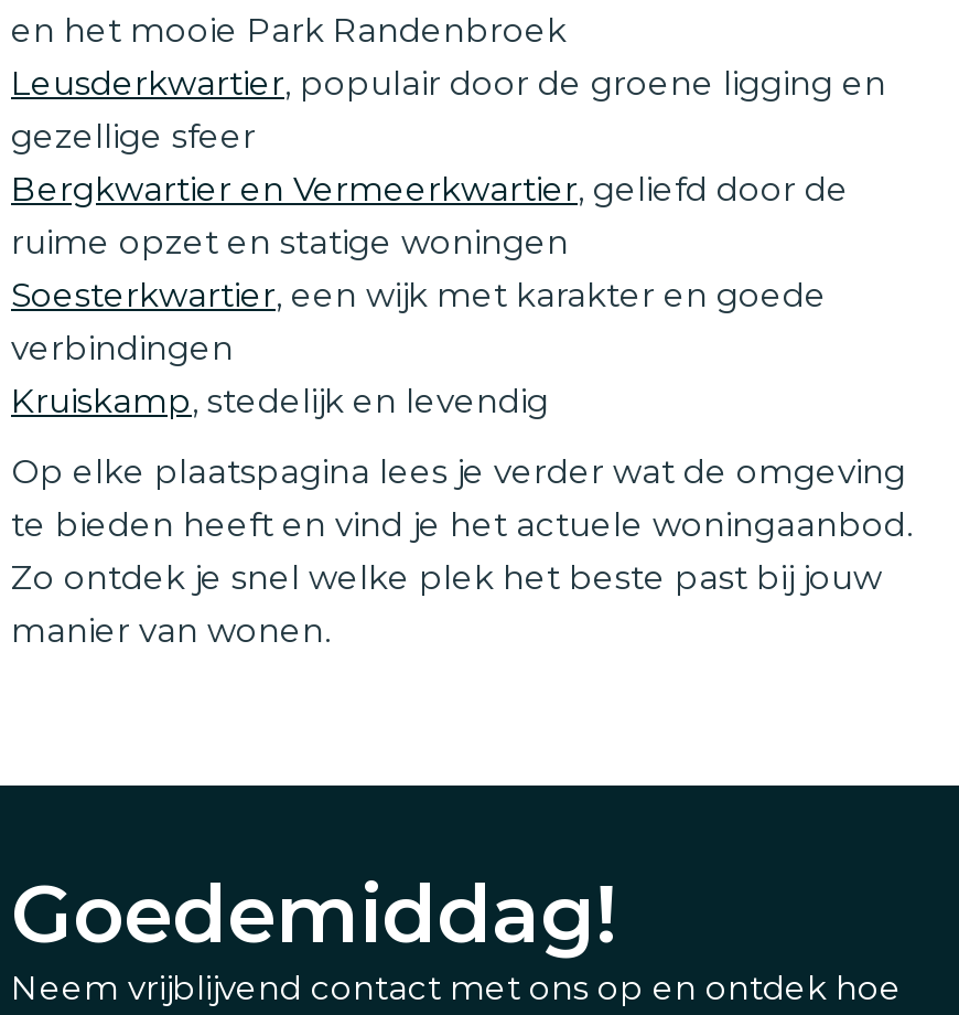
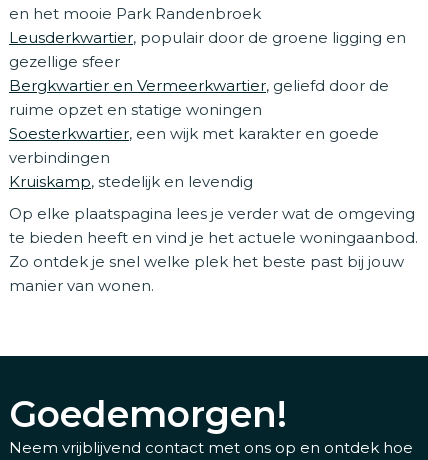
- Goedemiddag!
+ Goedemorgen!
